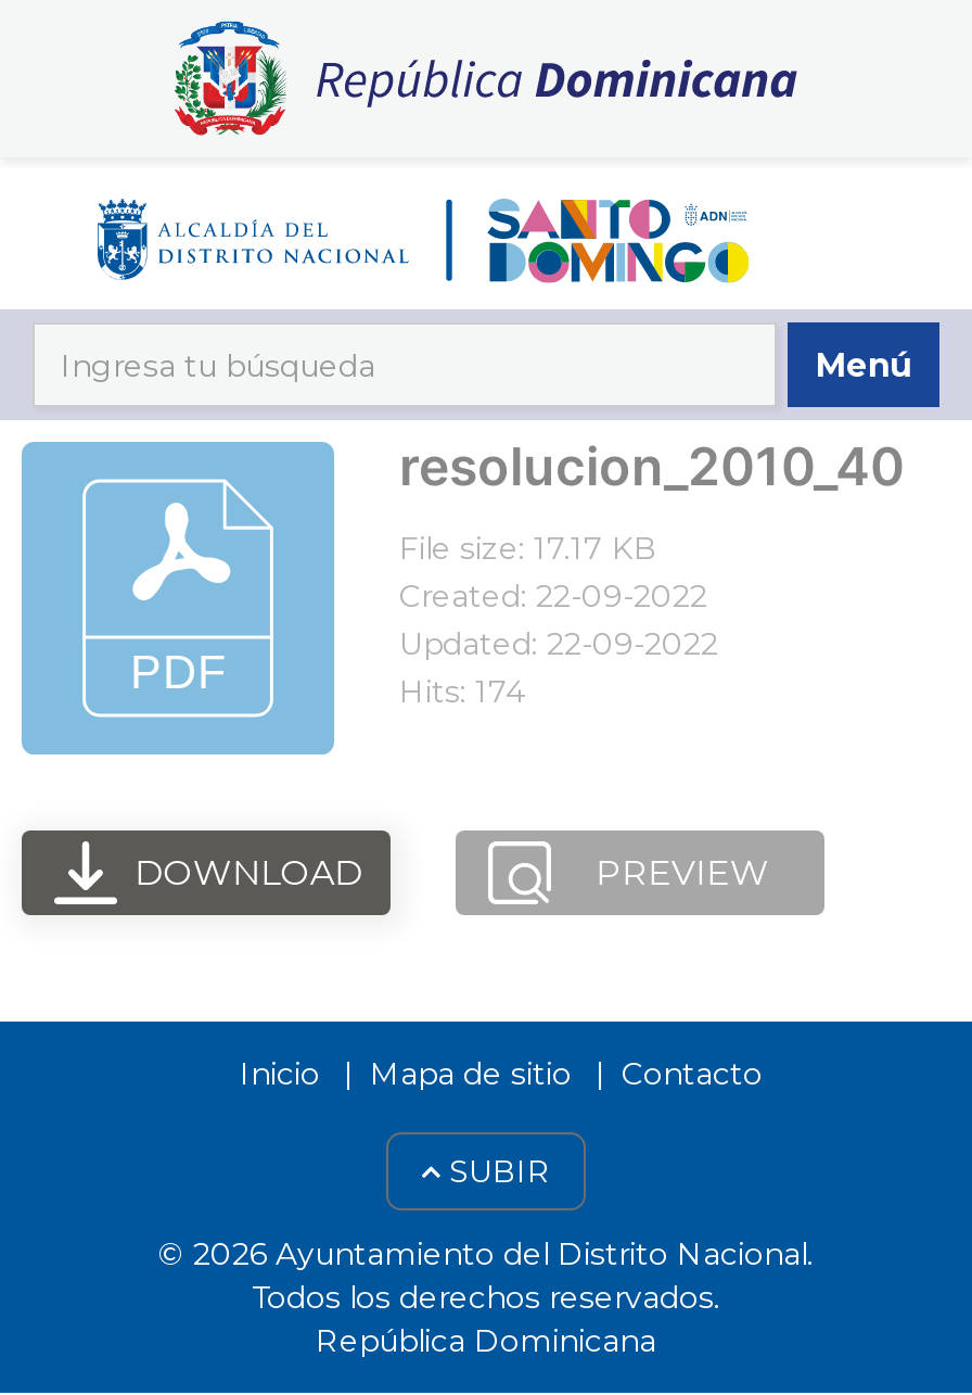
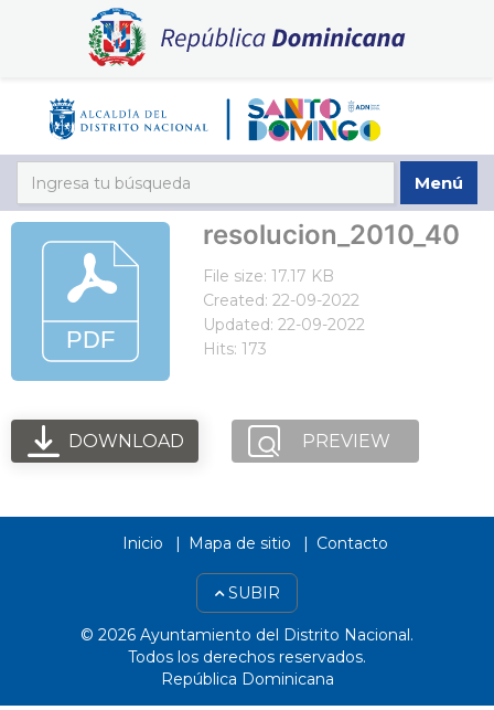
- Hits: 174
+ Hits: 173
